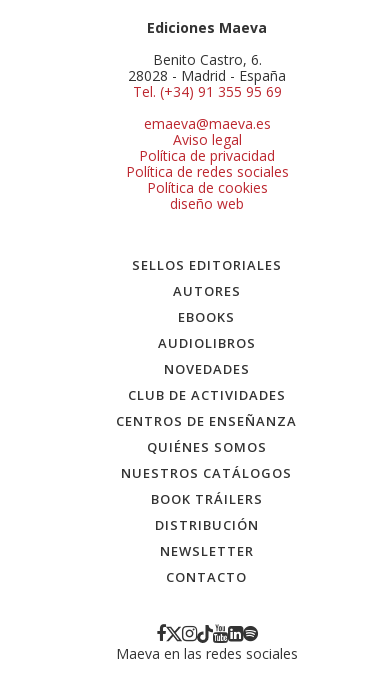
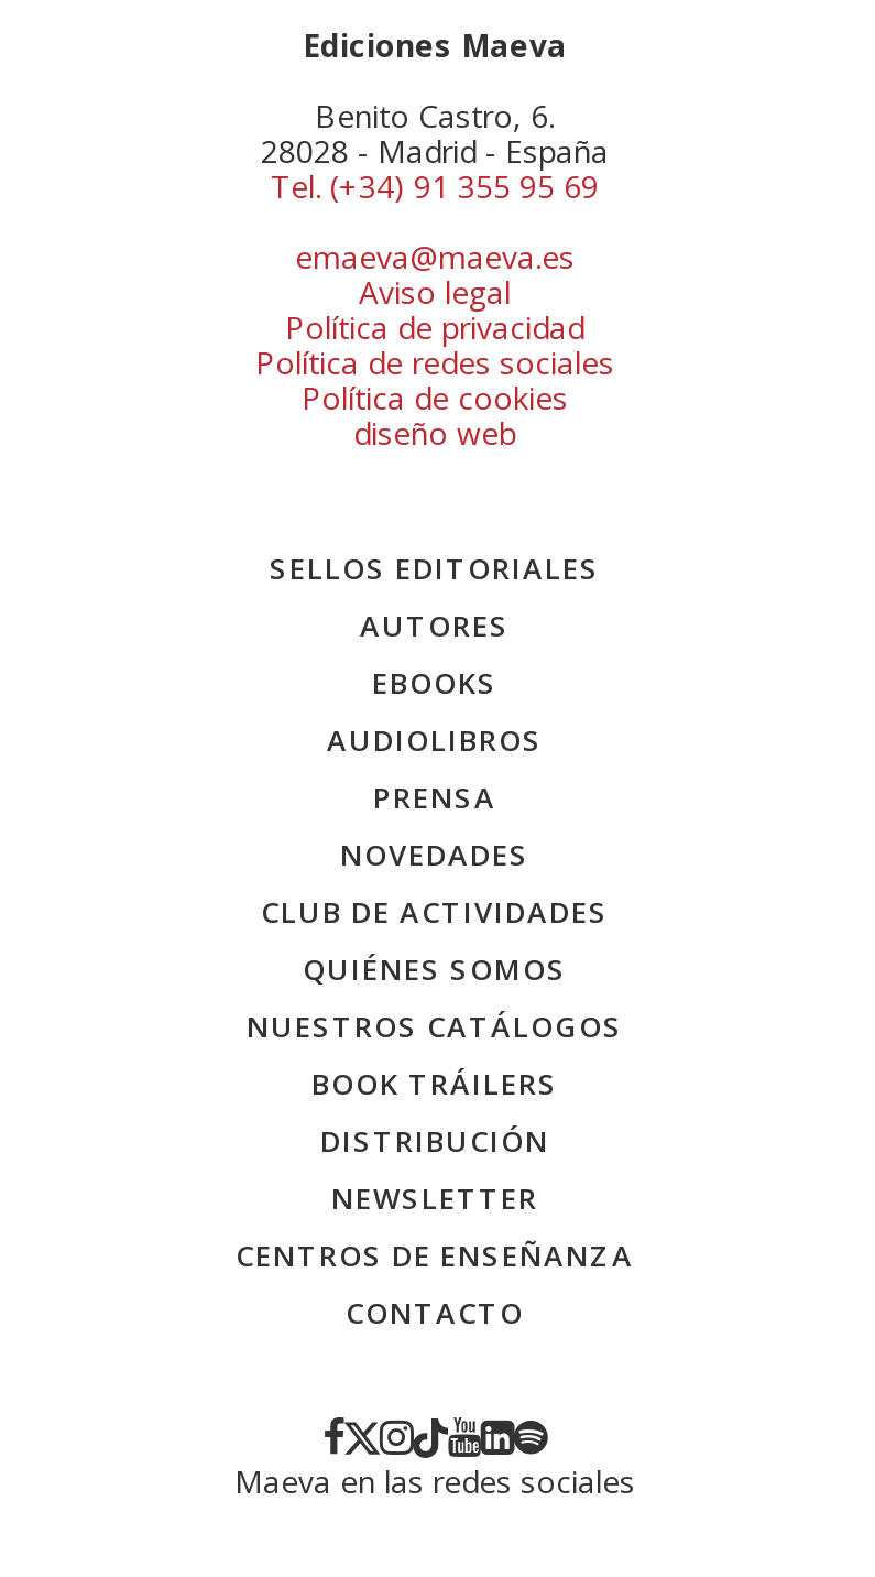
+ PRENSA

moved down: CENTROS DE ENSEÑANZA
